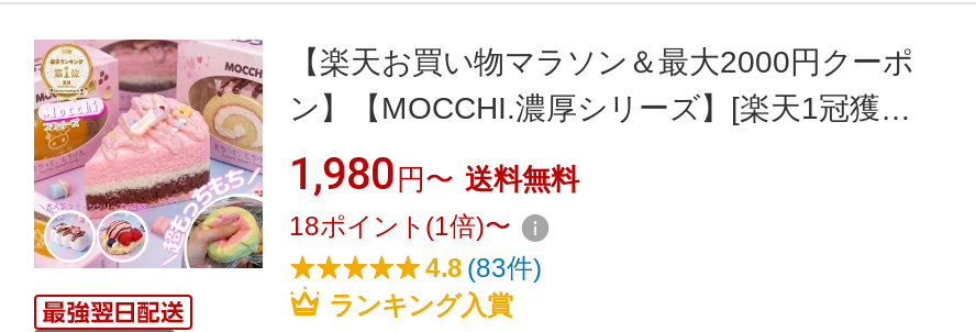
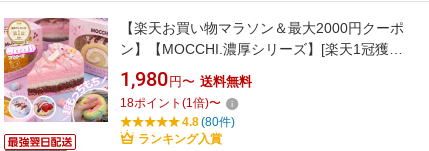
- 4.8 (83件)
+ 4.8 (80件)
